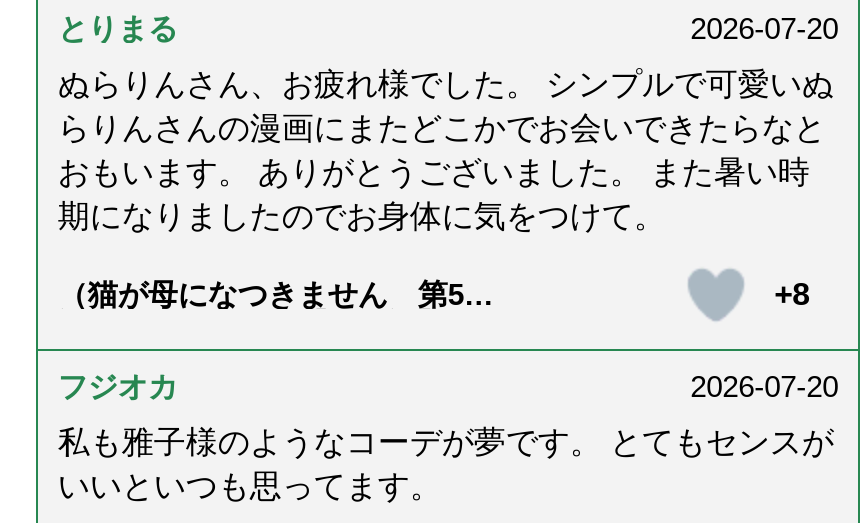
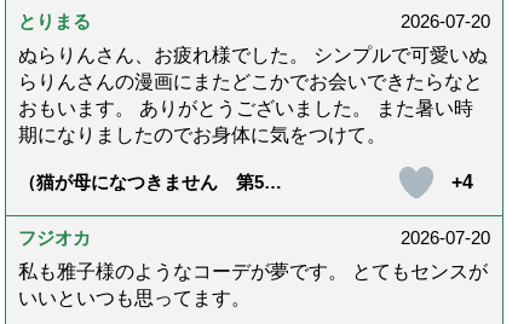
- +8
+ +4
